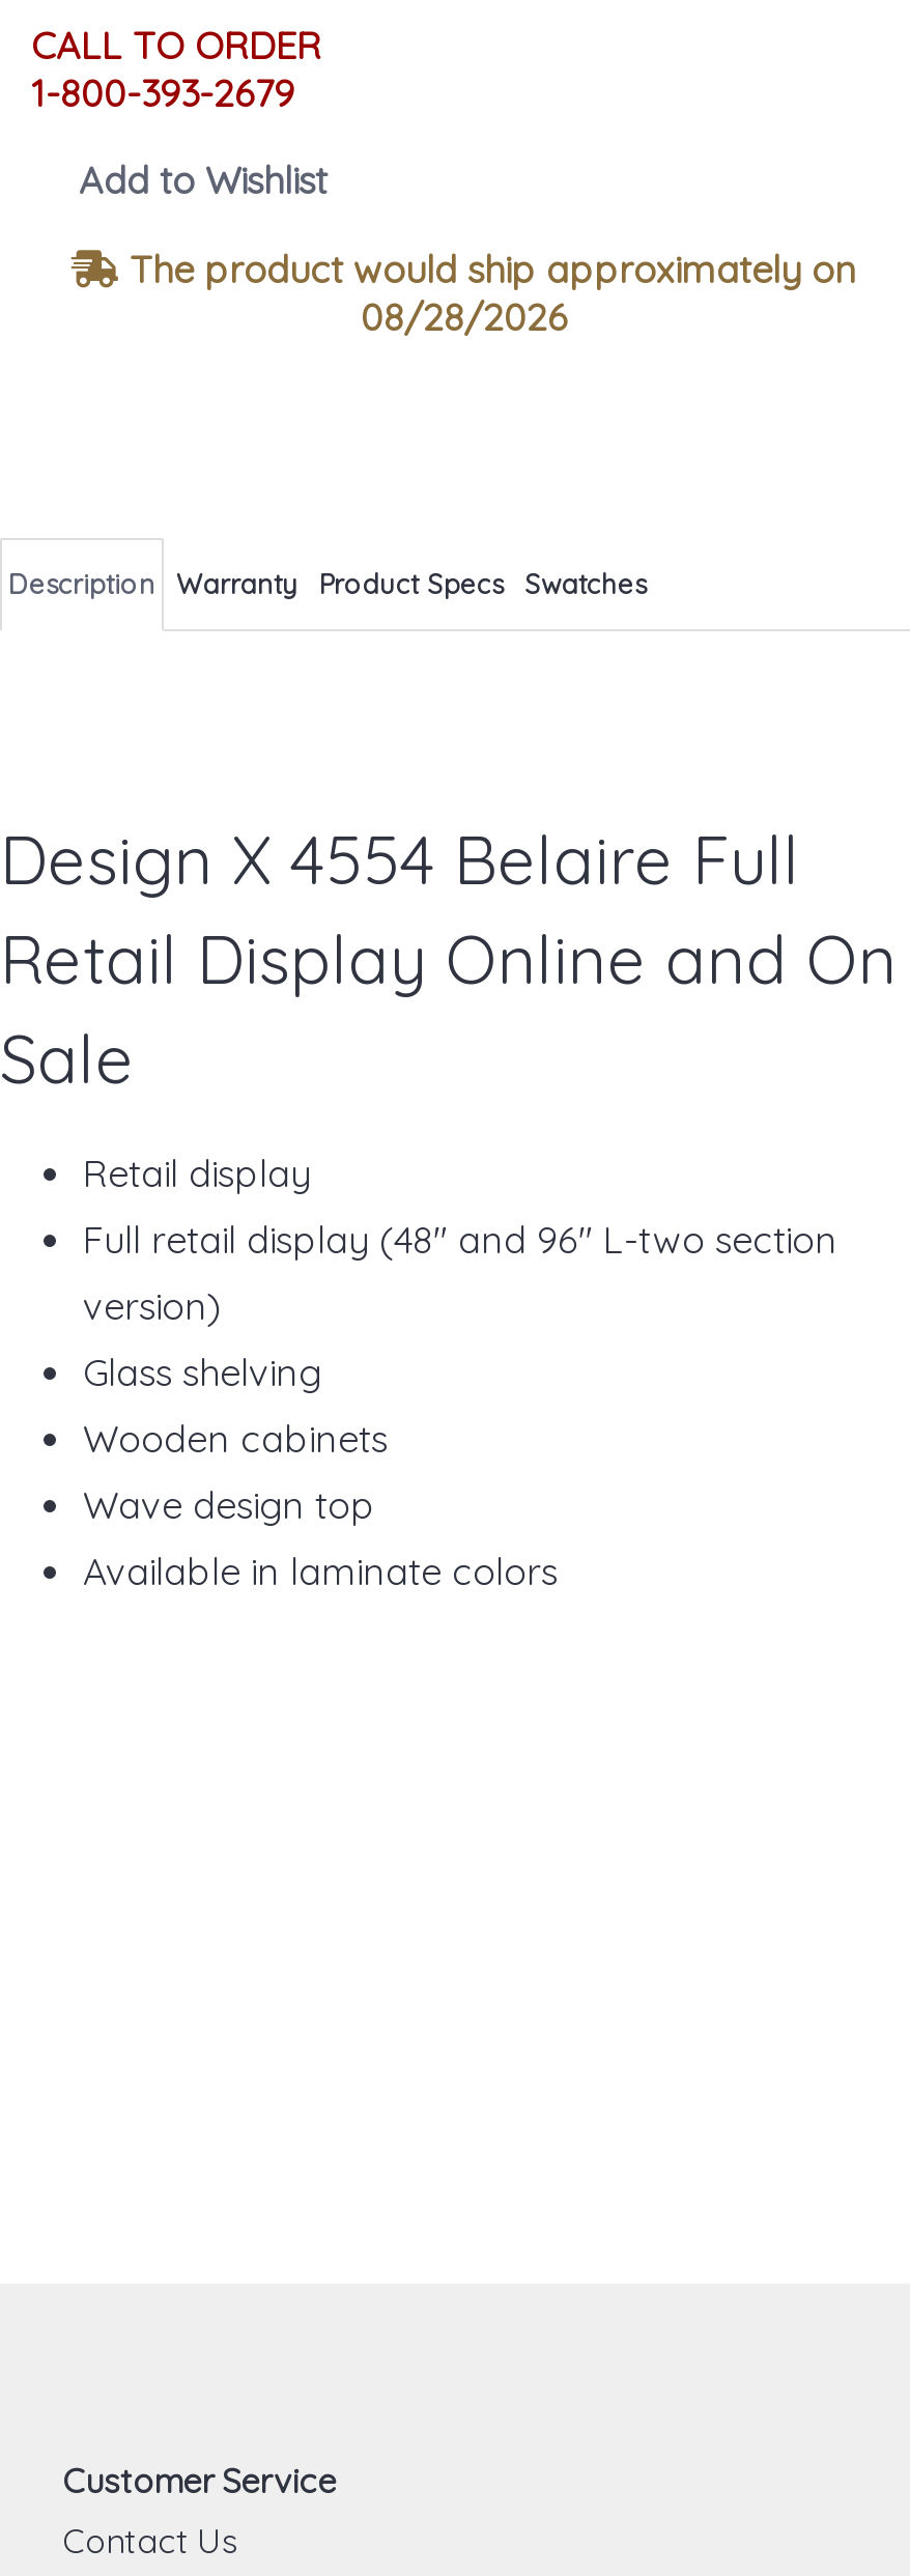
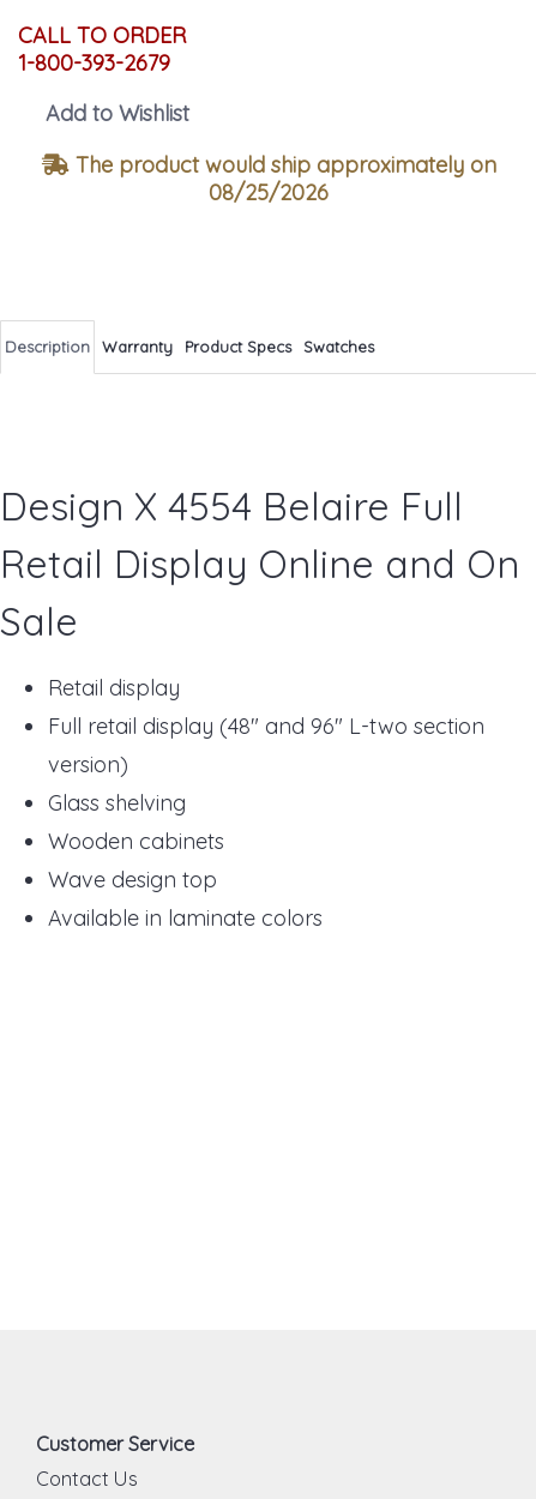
- 08/28/2026
+ 08/25/2026
